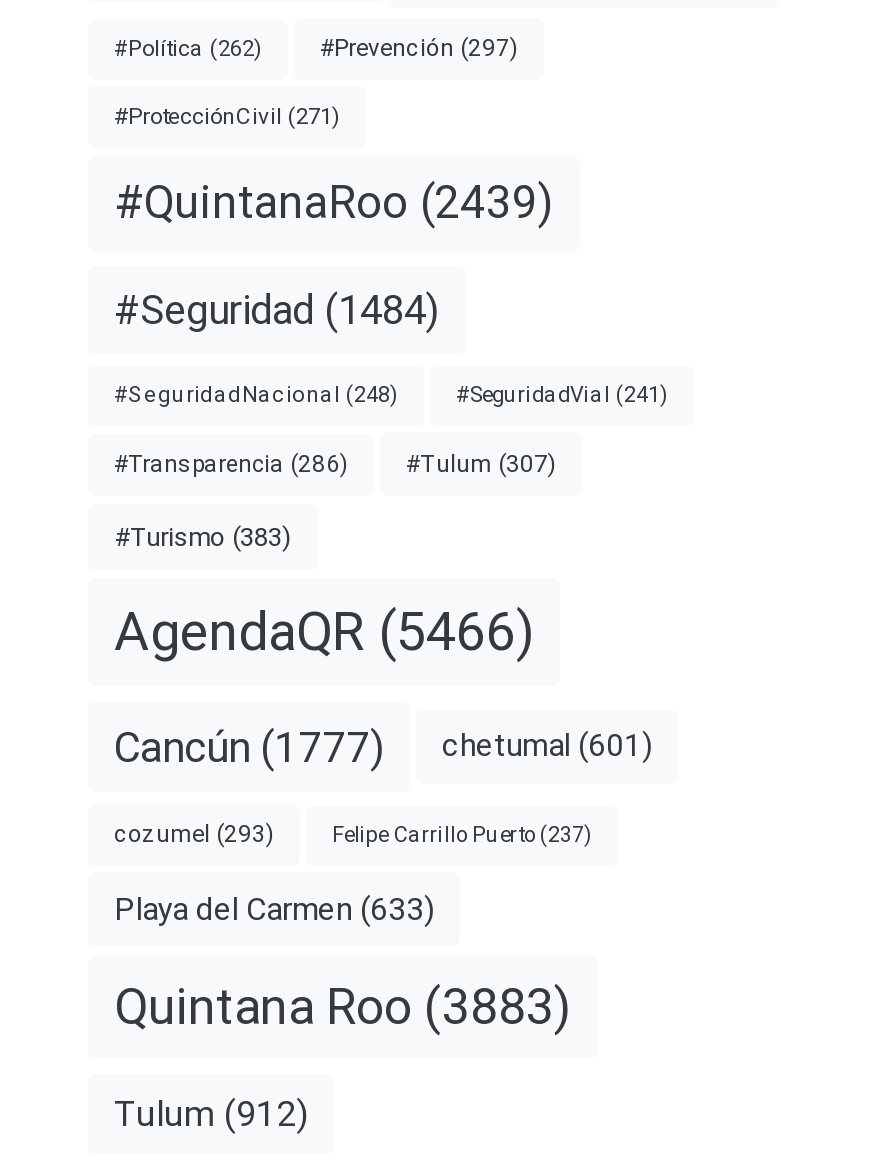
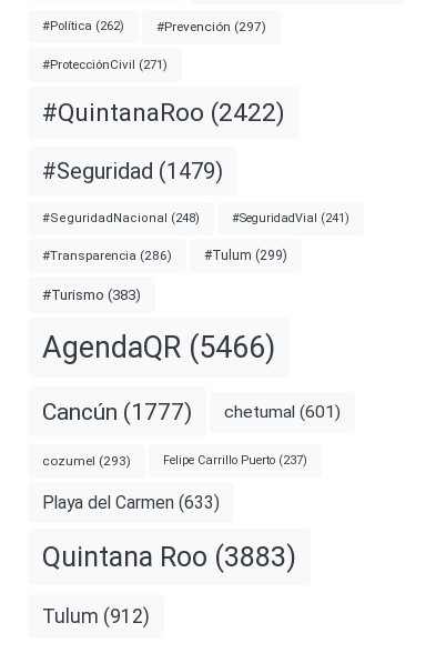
- #QuintanaRoo (2439)
+ #QuintanaRoo (2422)

- #Seguridad (1484)
+ #Seguridad (1479)

- #Tulum (307)
+ #Tulum (299)
